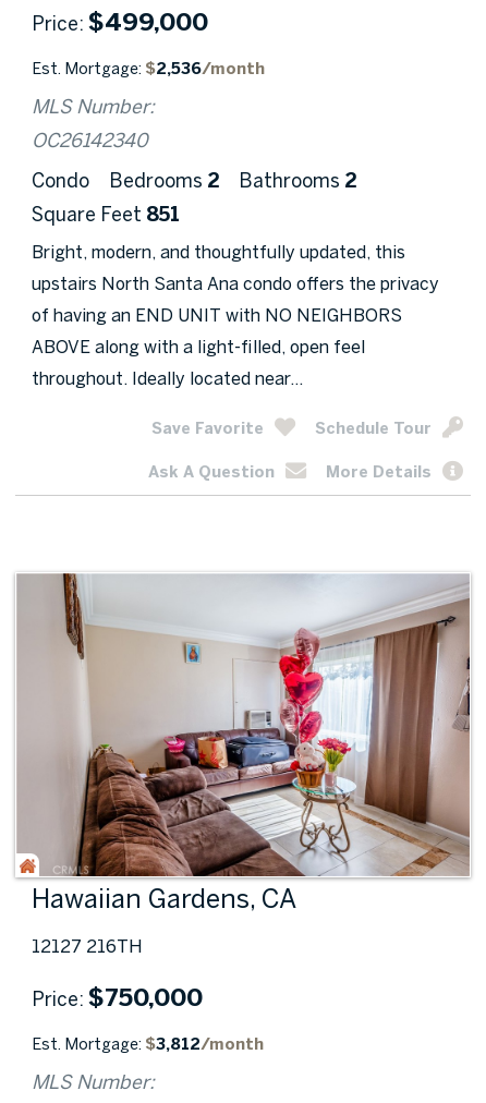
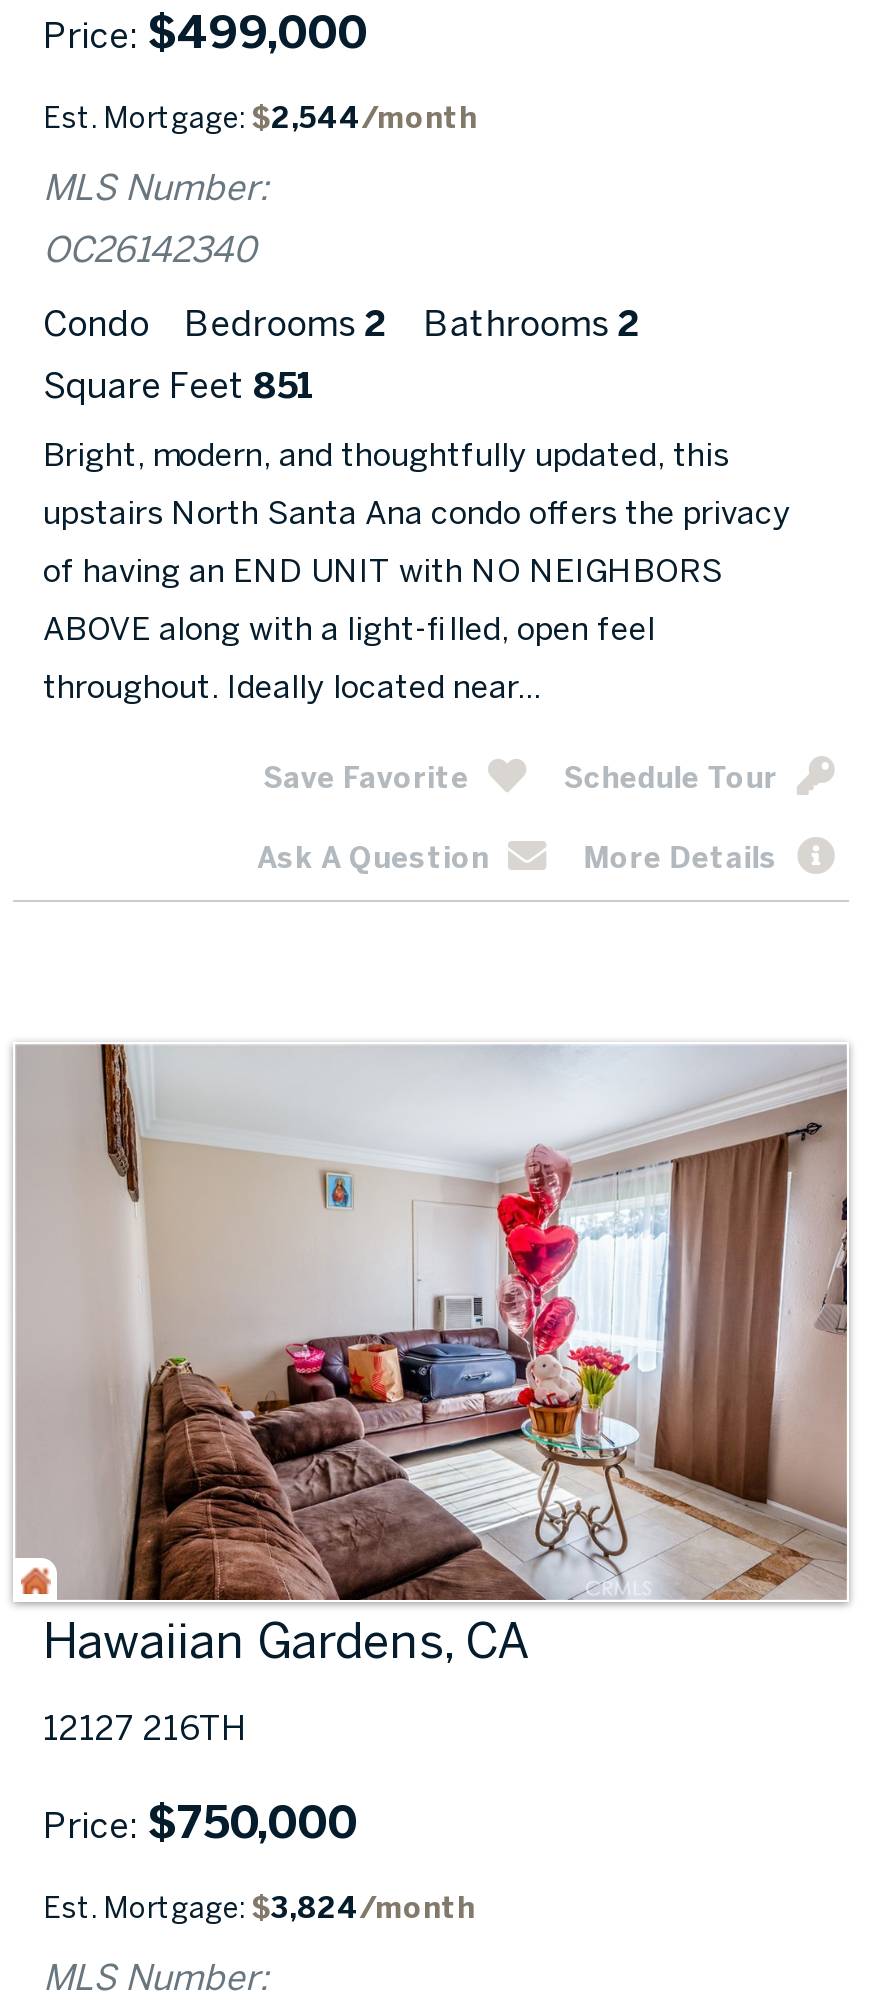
- Est. Mortgage: $2,536/month
+ Est. Mortgage: $2,544/month

- Est. Mortgage: $3,812 /month
+ Est. Mortgage: $3,824 /month
